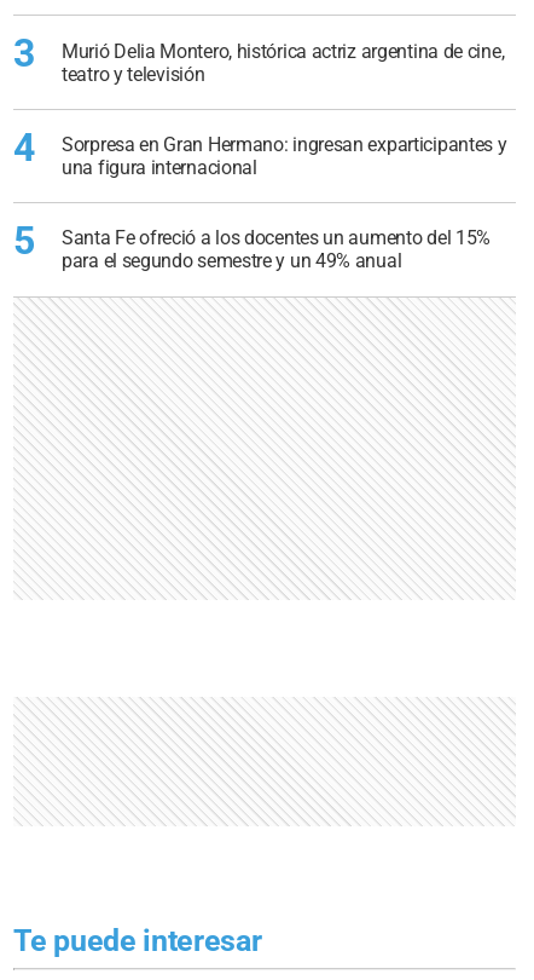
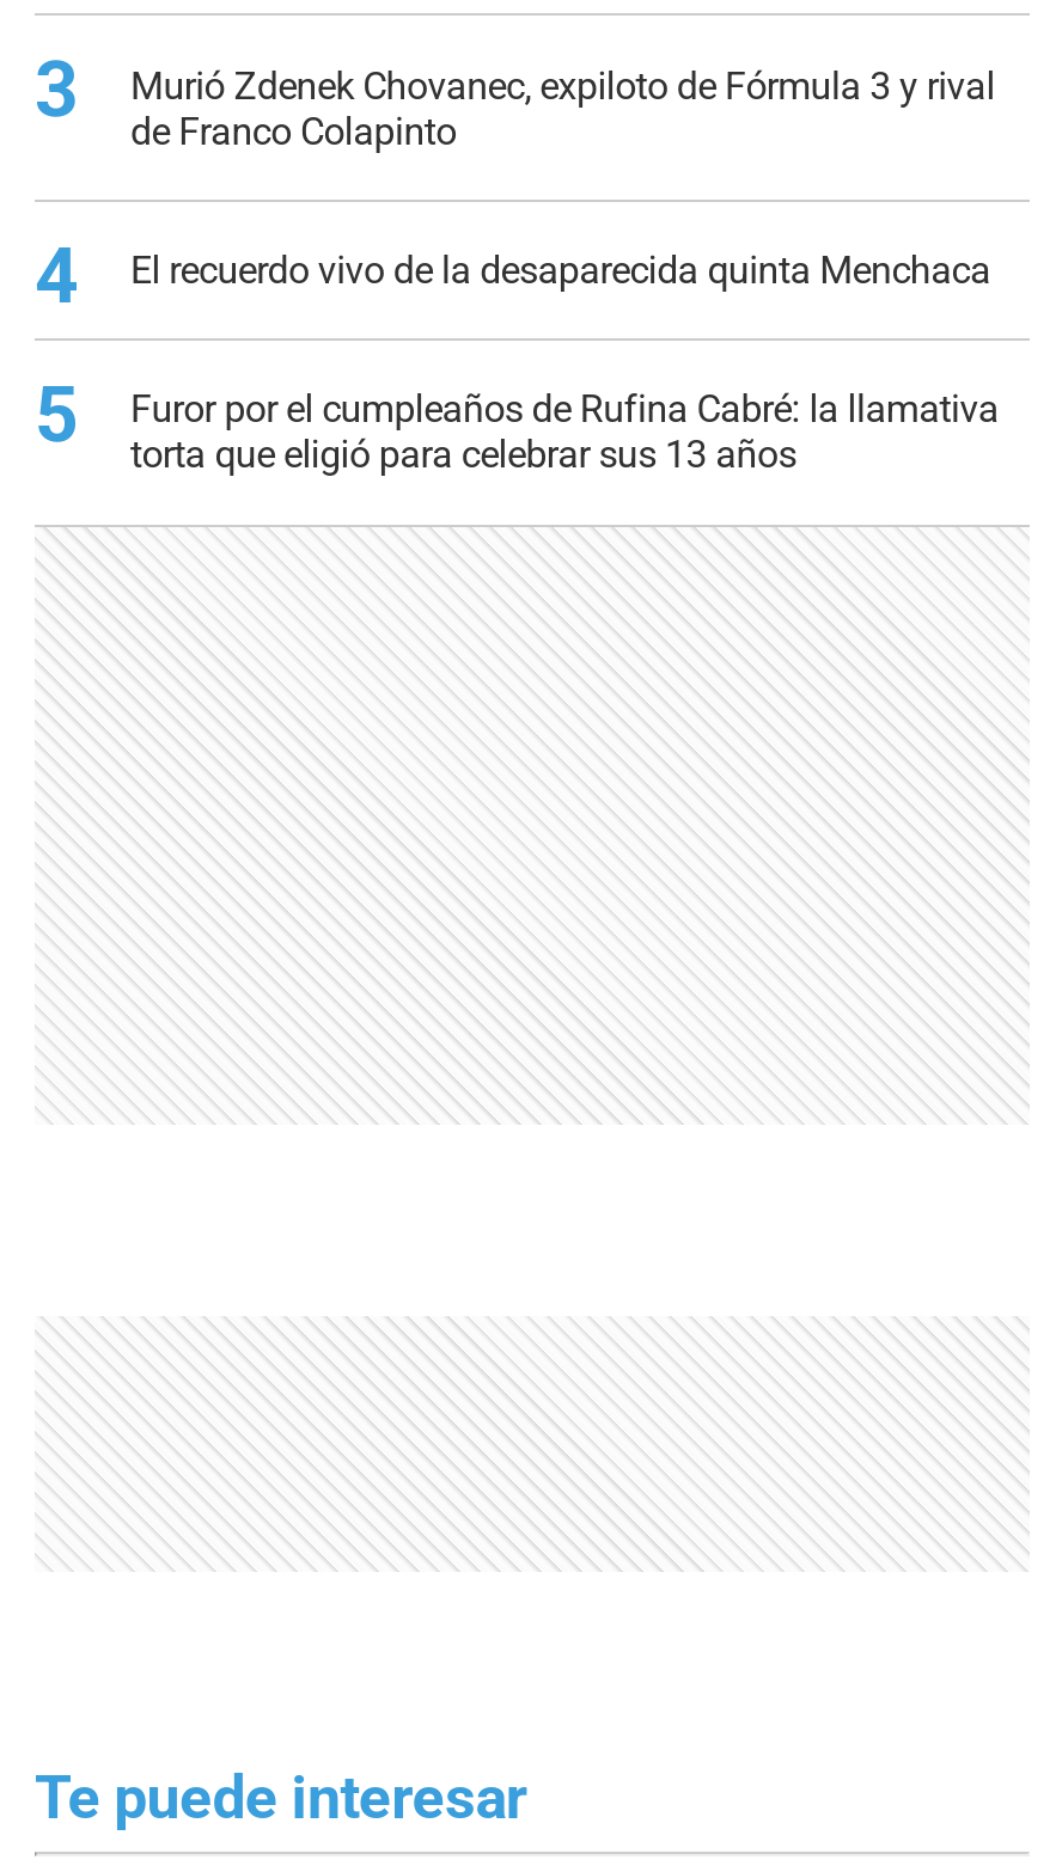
- Murió Delia Montero, histórica actriz argentina de cine,
- teatro y televisión
+ Murió Zdenek Chovanec, expiloto de Fórmula 3 y rival
+ de Franco Colapinto

- Sorpresa en Gran Hermano: ingresan exparticipantes y
- una figura internacional
+ El recuerdo vivo de la desaparecida quinta Menchaca

- Santa Fe ofreció a los docentes un aumento del 15%
- para el segundo semestre y un 49% anual
+ Furor por el cumpleaños de Rufina Cabré: la llamativa
+ torta que eligió para celebrar sus 13 años
